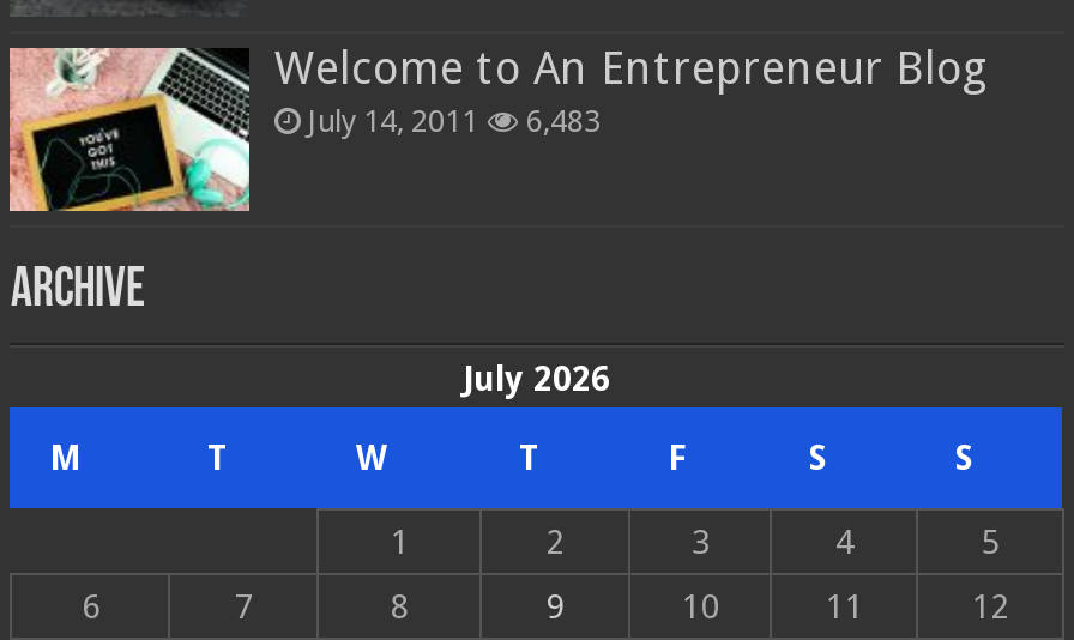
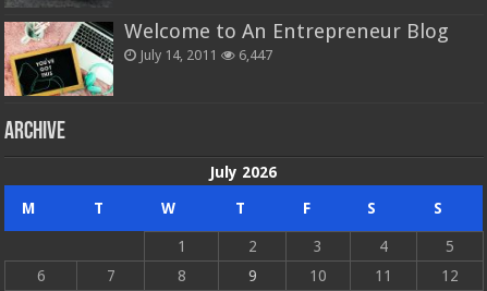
- July 14, 2011 6,483
+ July 14, 2011 6,447
